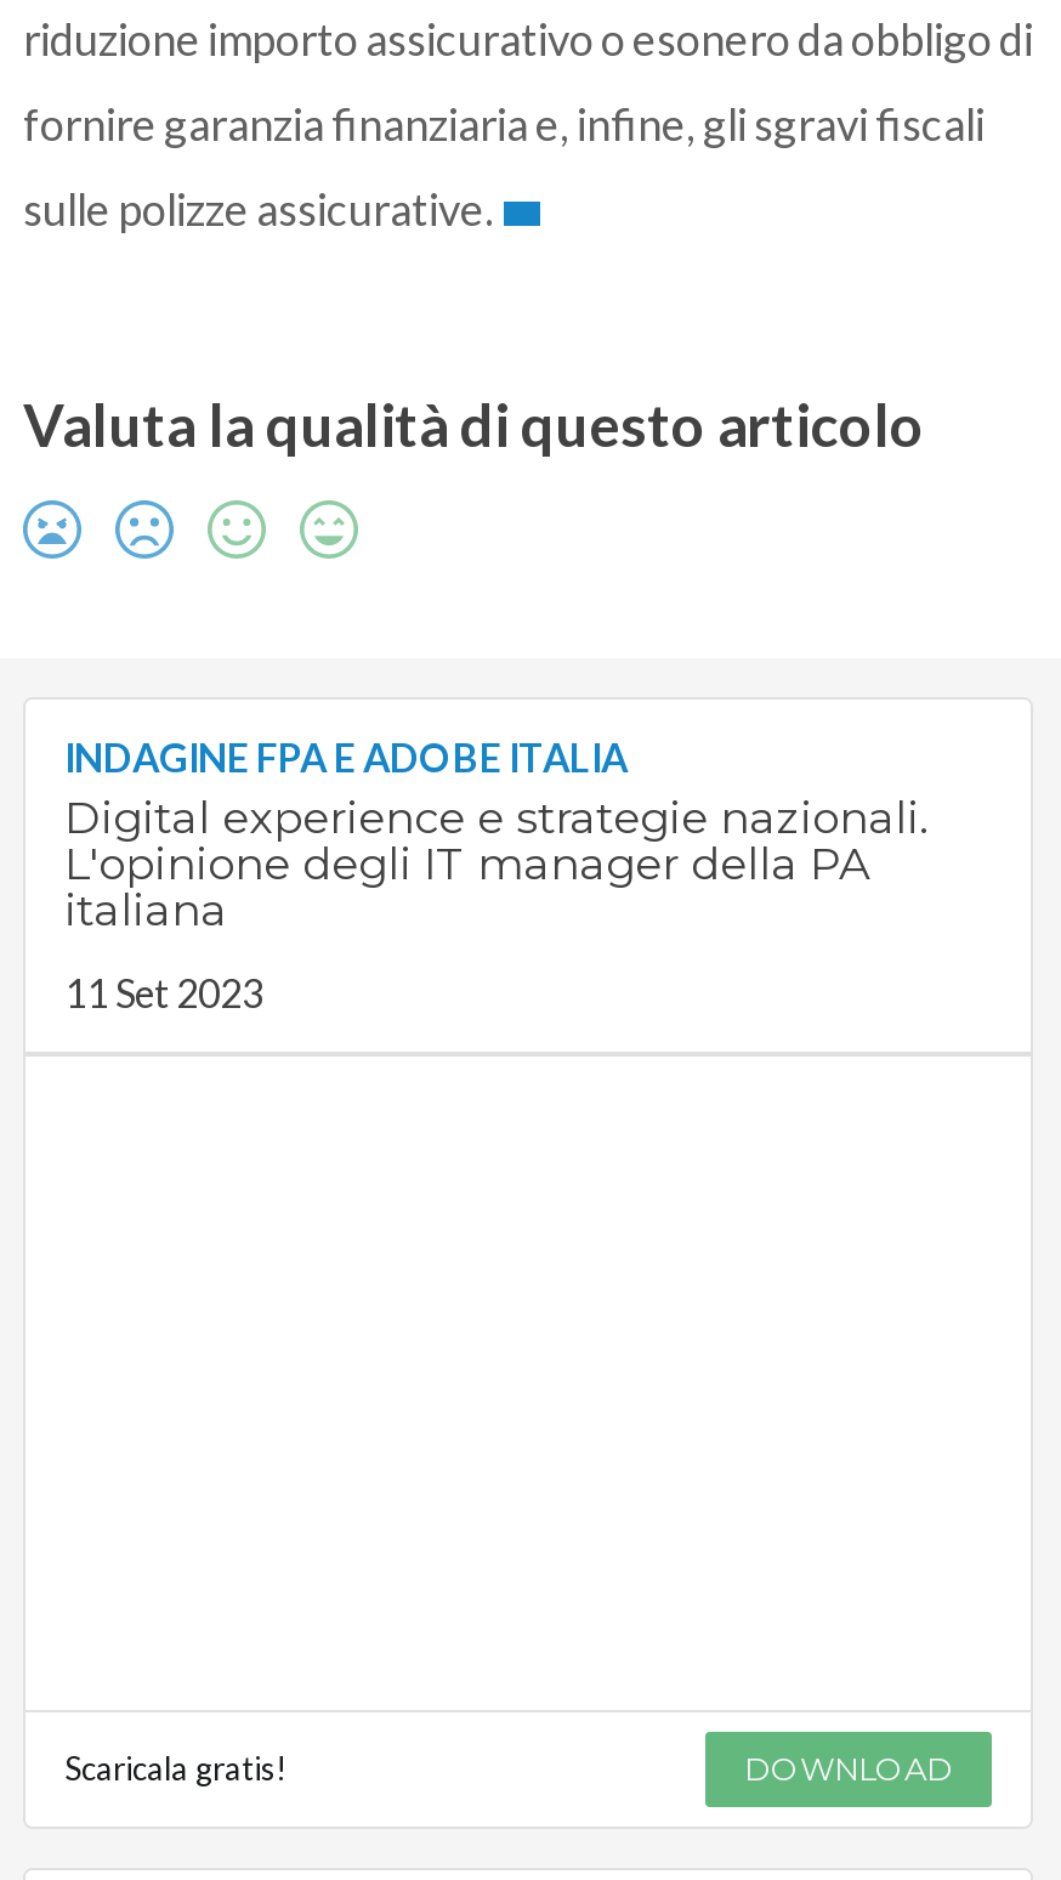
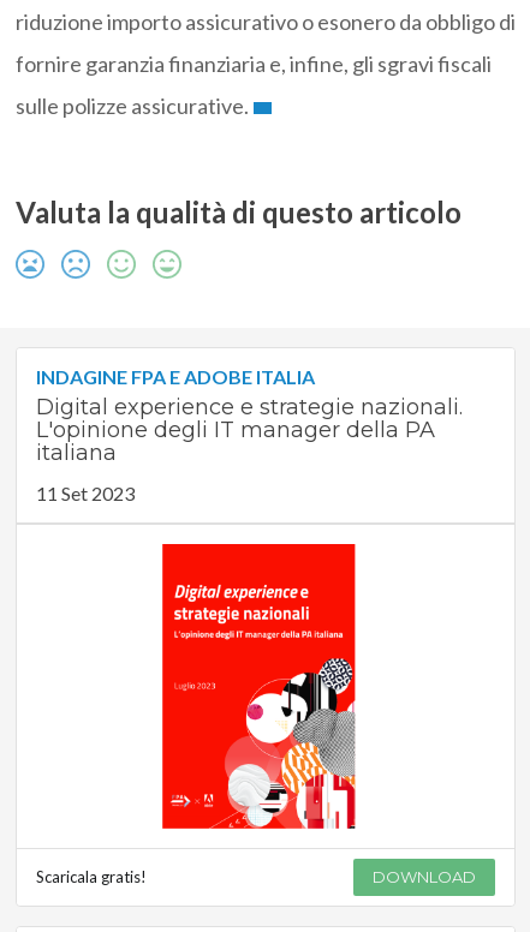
+ [image]
